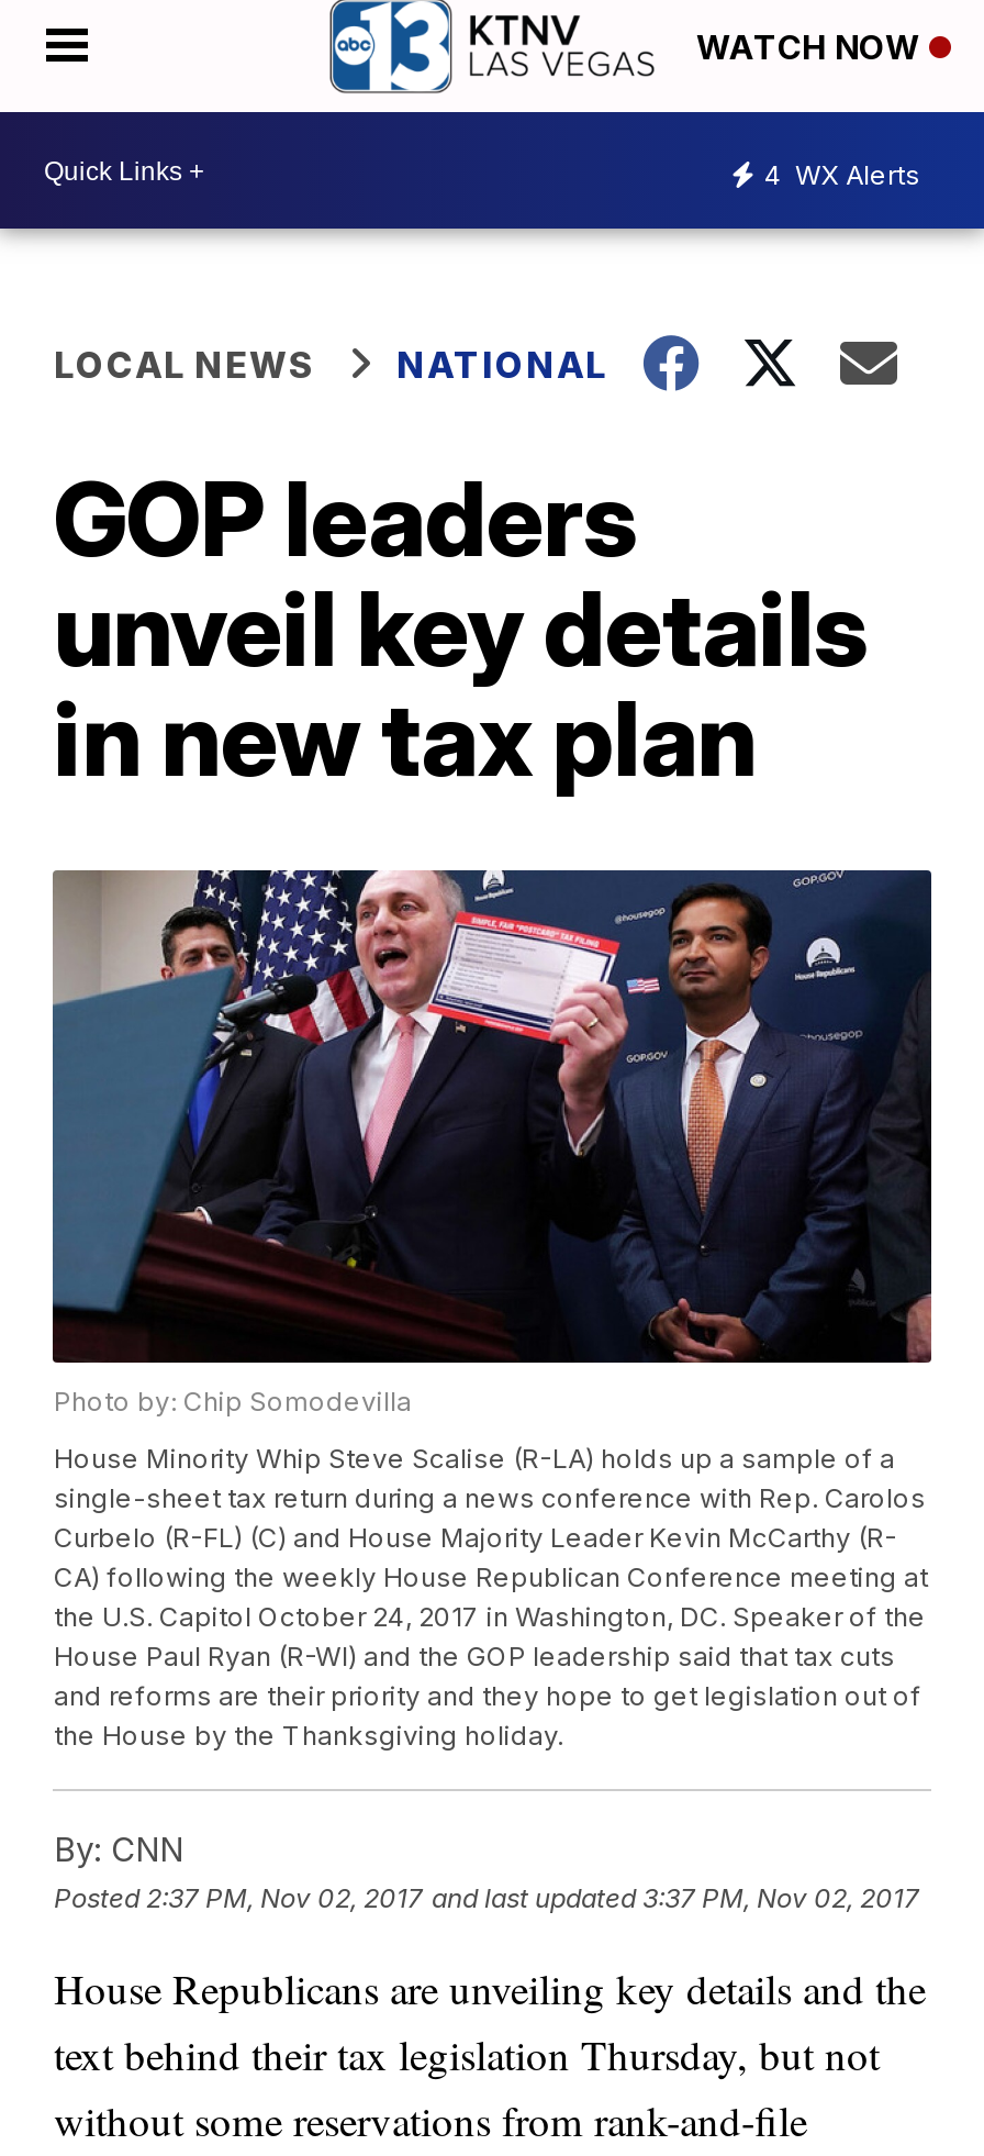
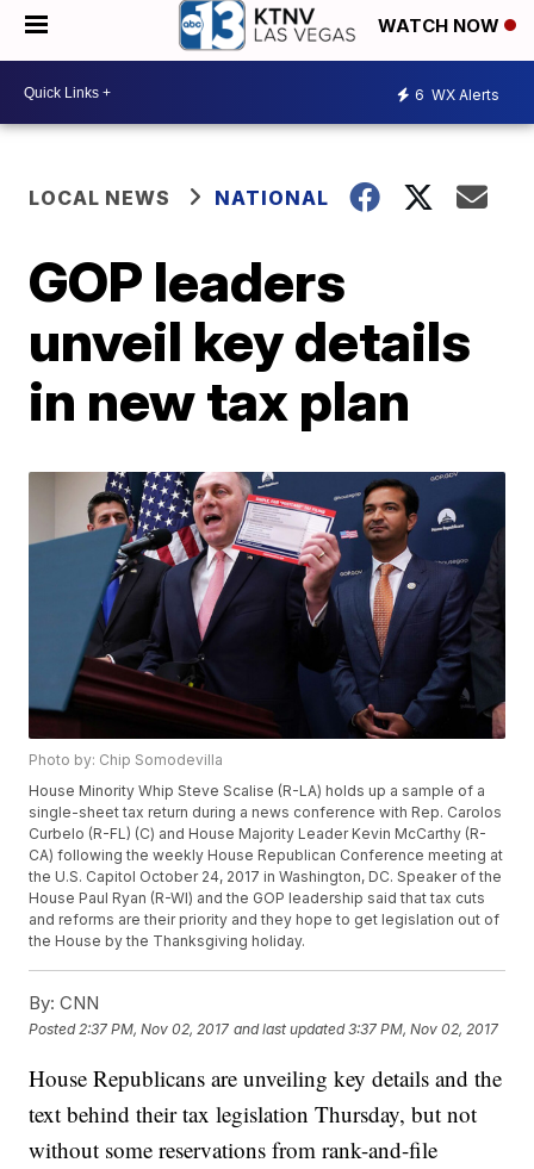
- 4 WX Alerts
+ 6 WX Alerts
